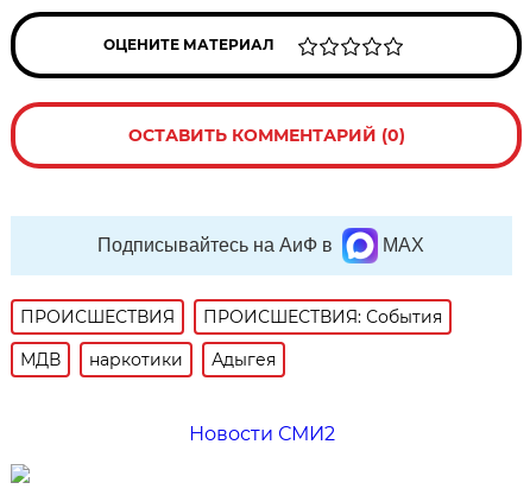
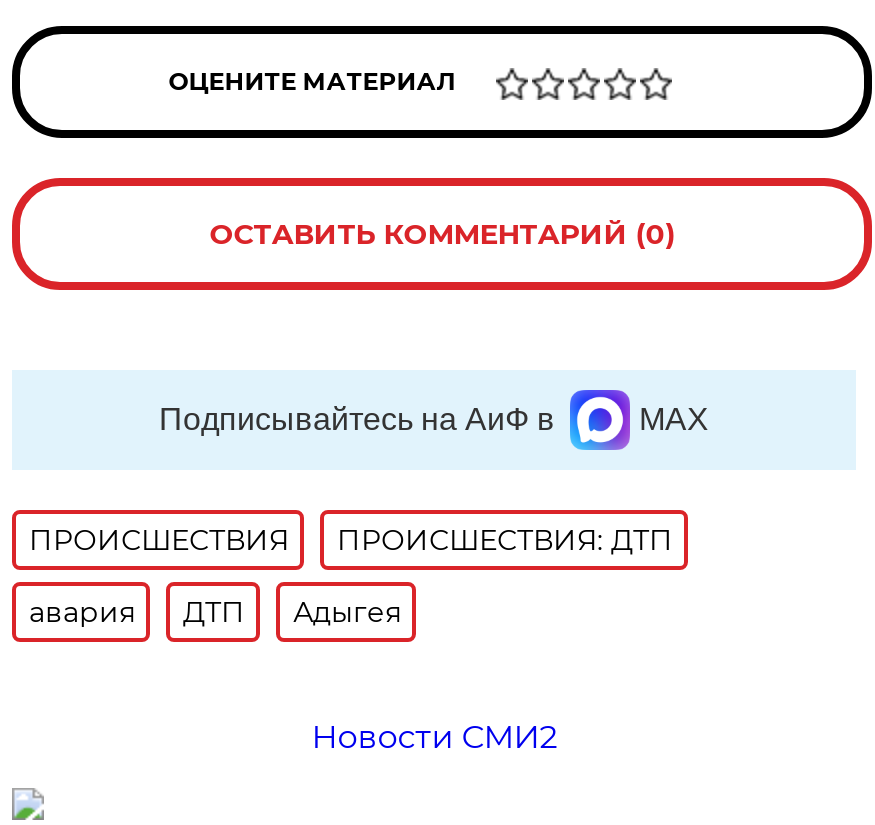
- ПРОИСШЕСТВИЯ: События
+ ПРОИСШЕСТВИЯ: ДТП

- МДВ
- наркотики
+ авария
+ ДТП
